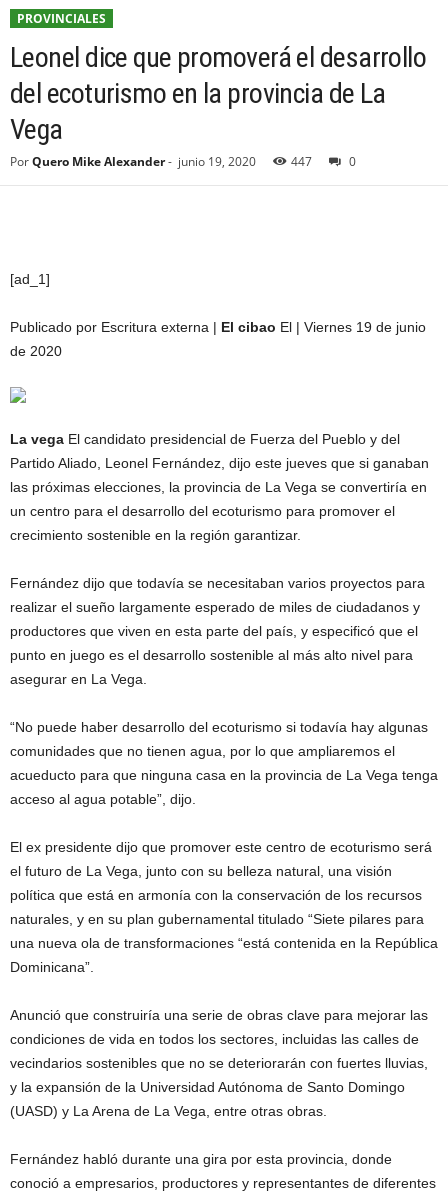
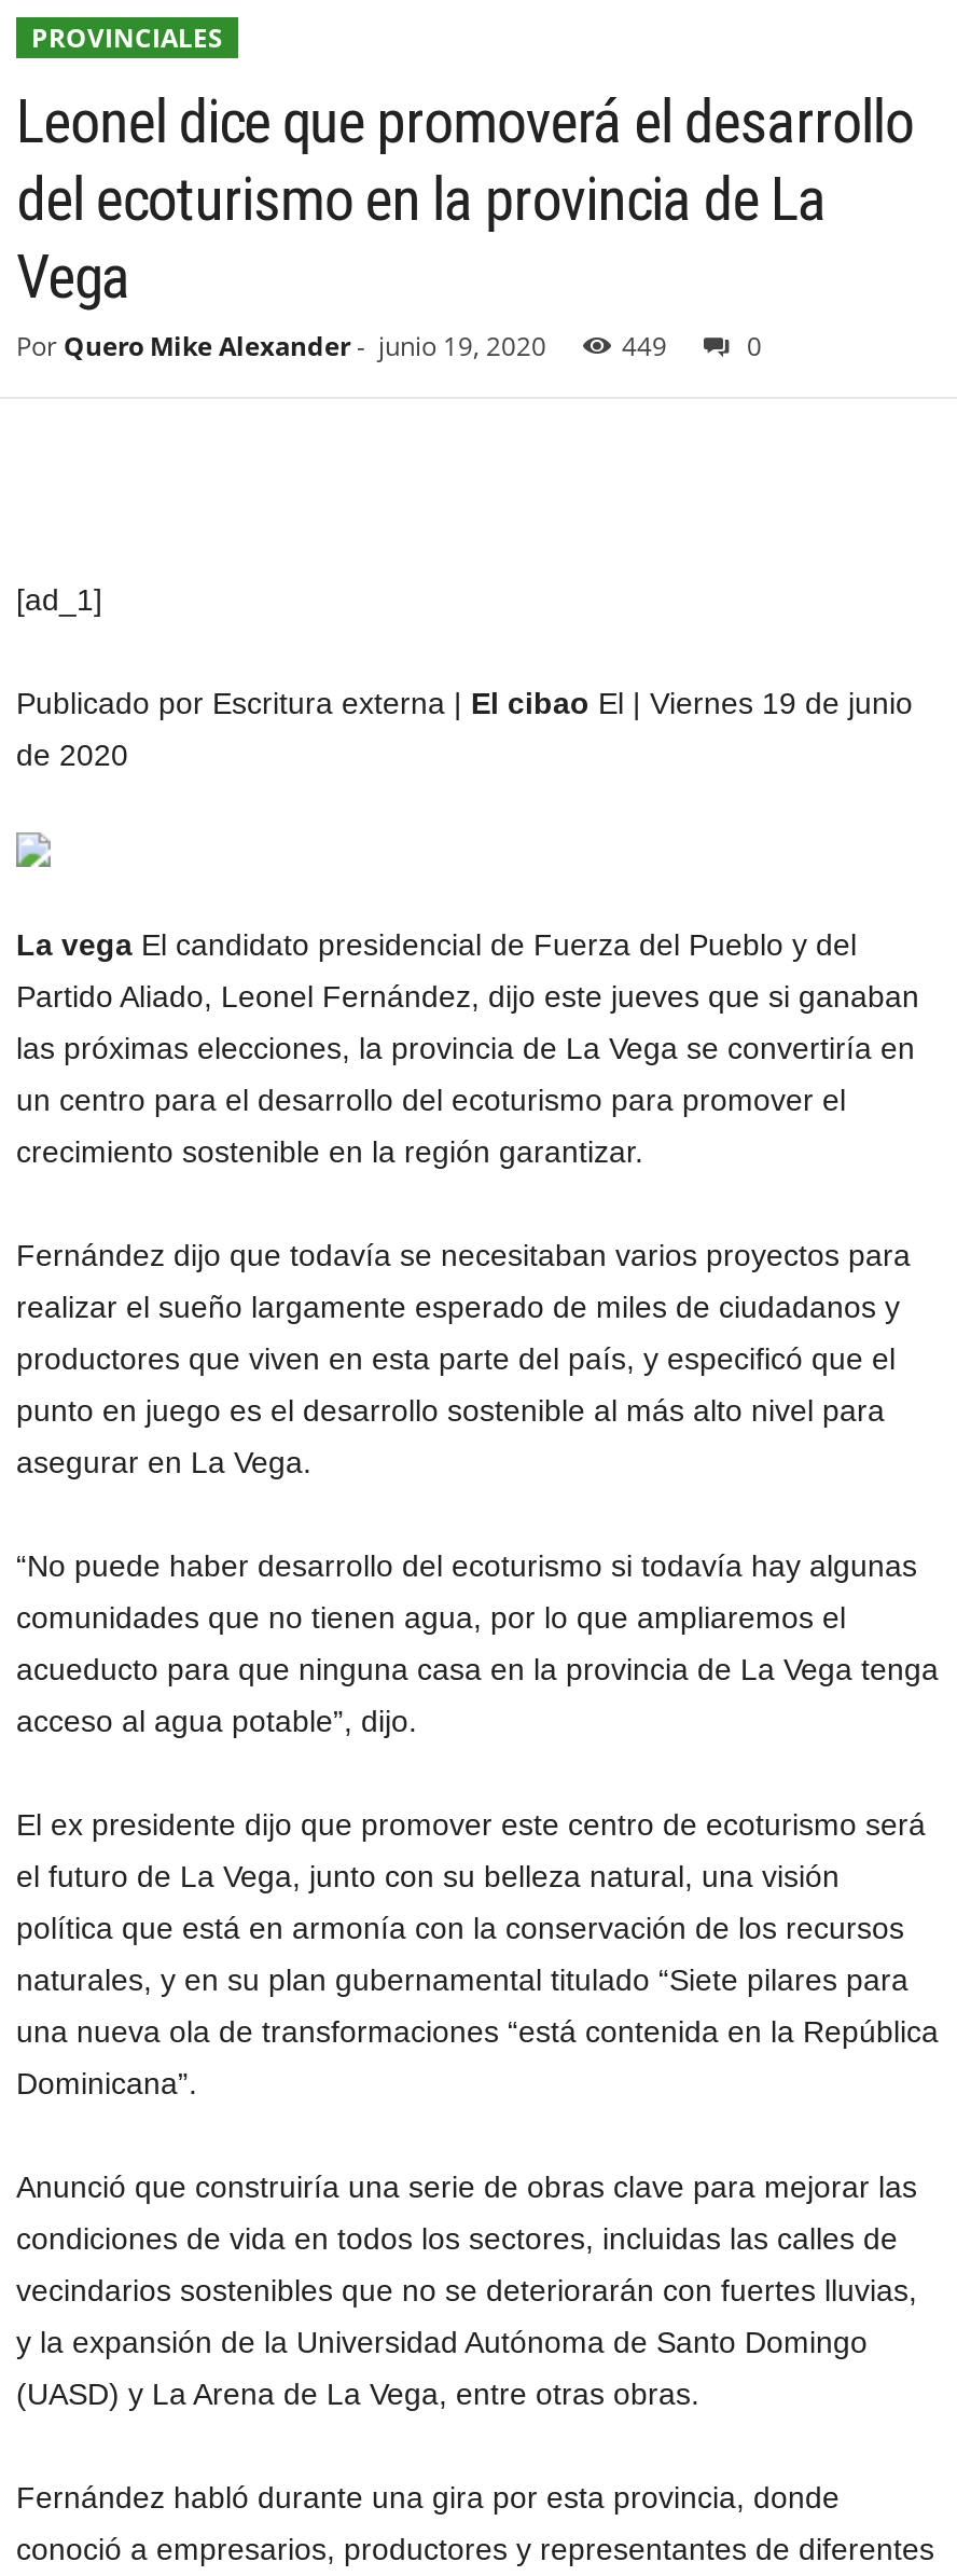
- 447
+ 449
